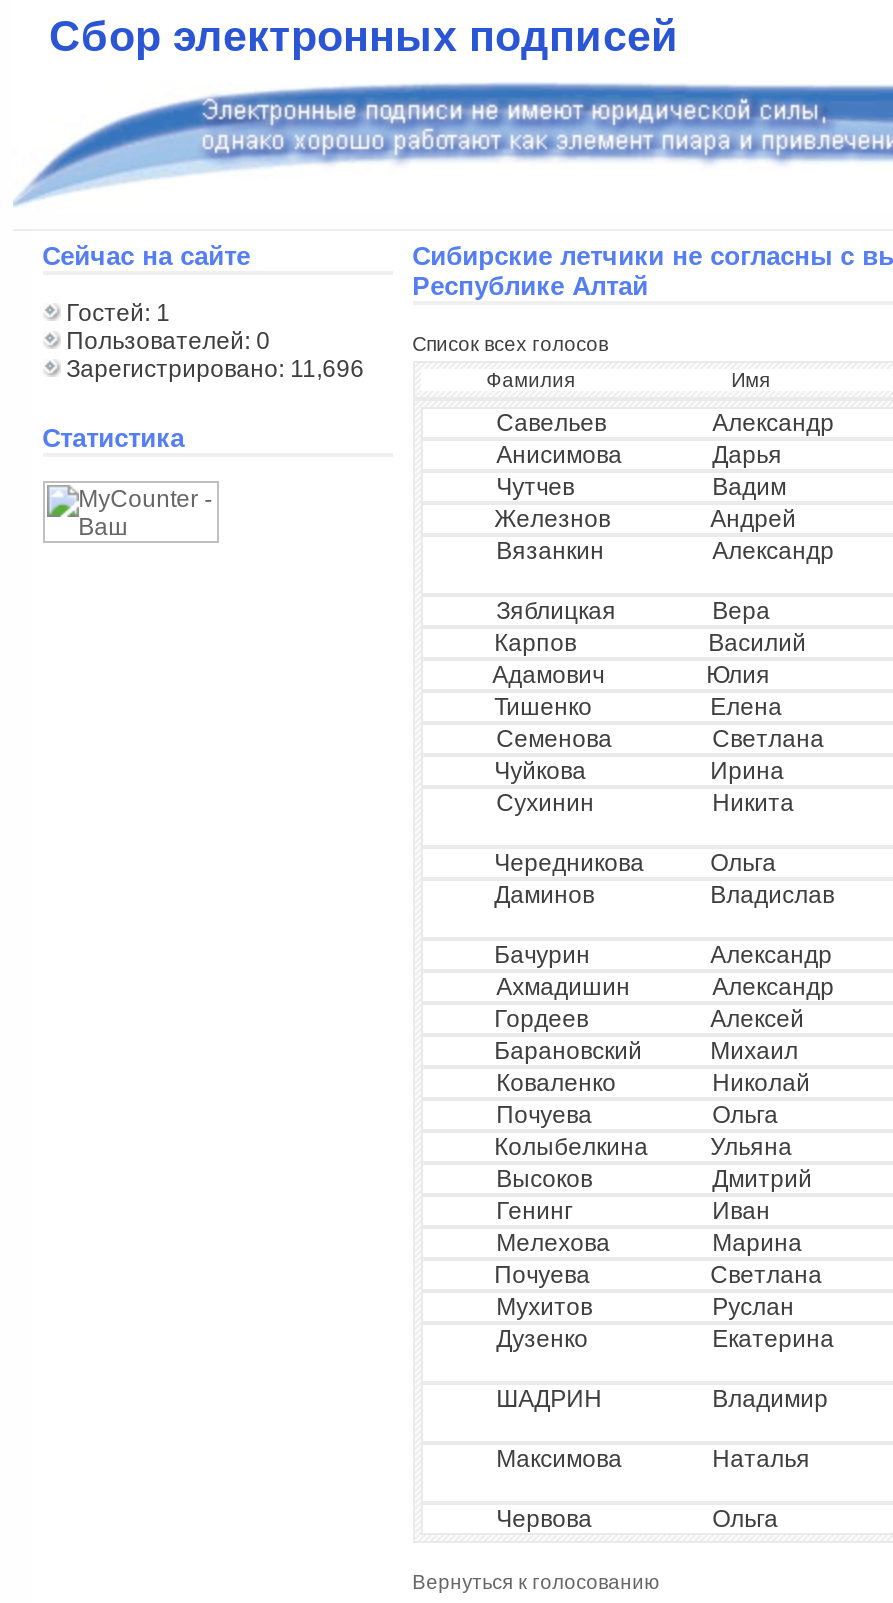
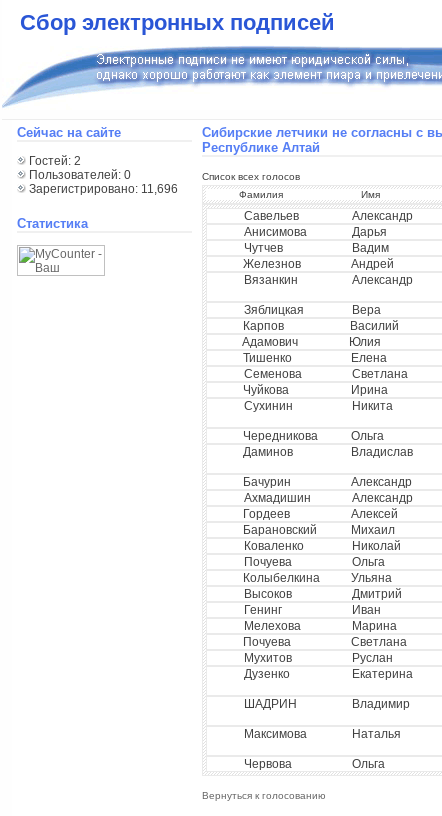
- Гостей: 1
+ Гостей: 2
